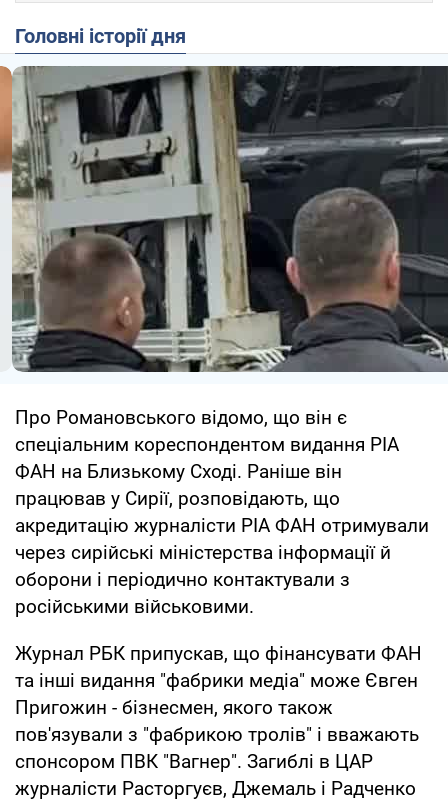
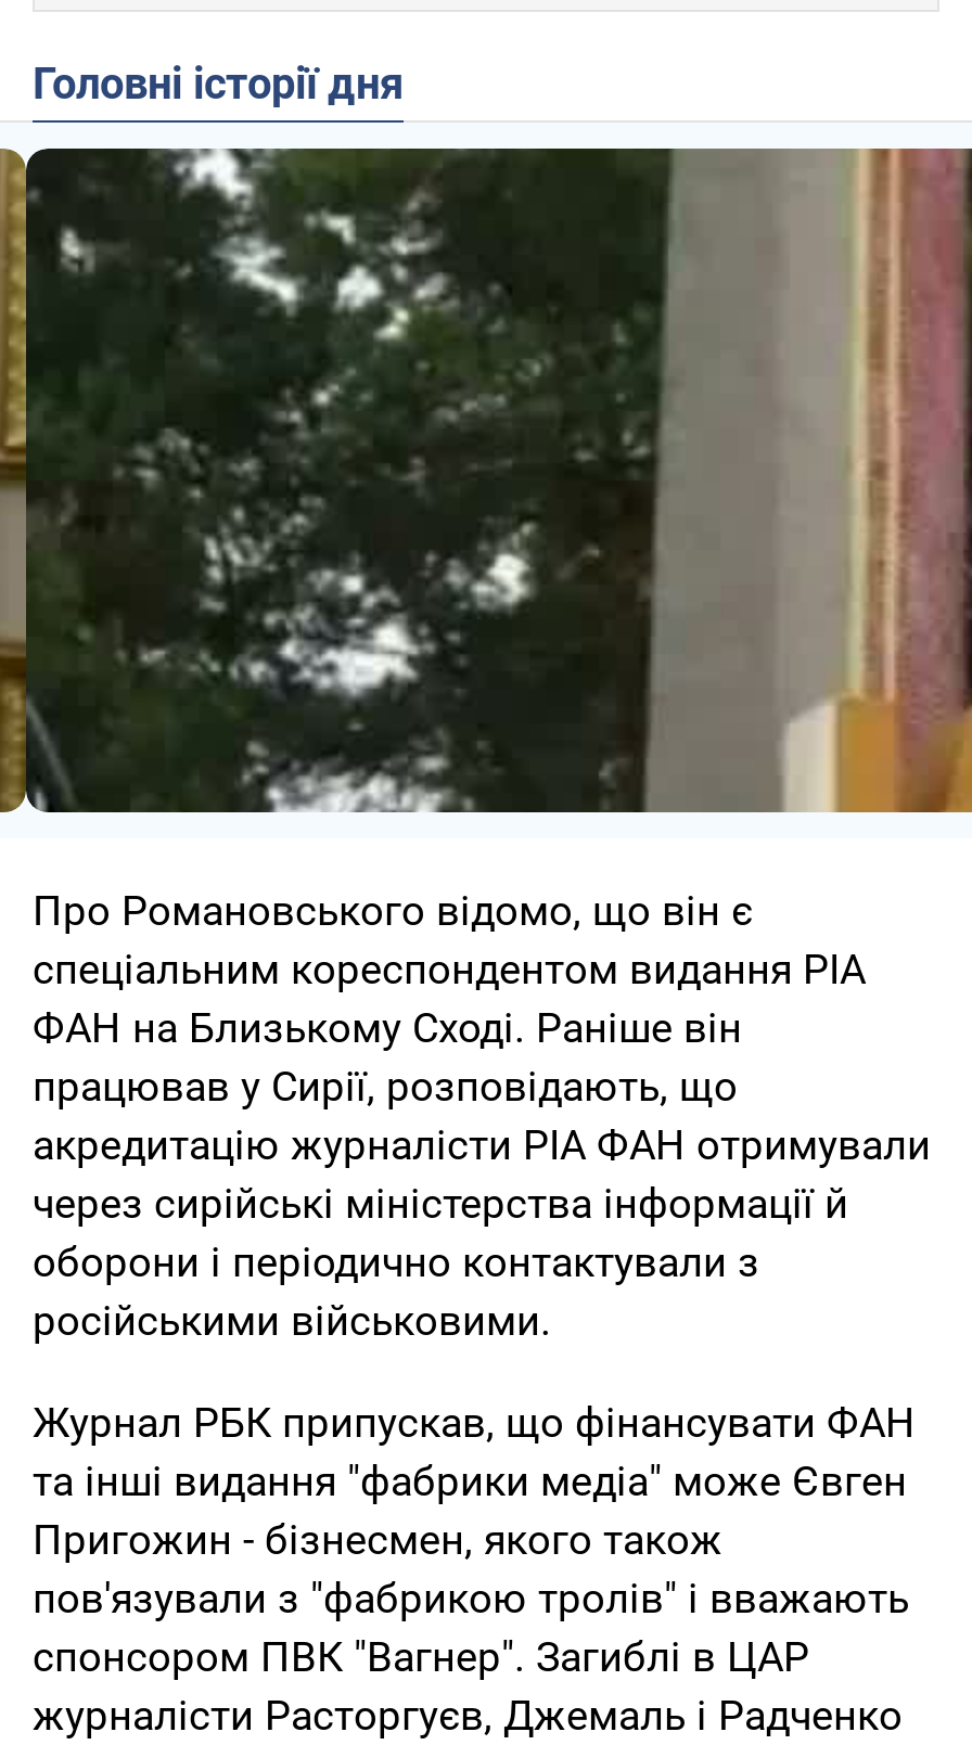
- [image]
+ [image]
